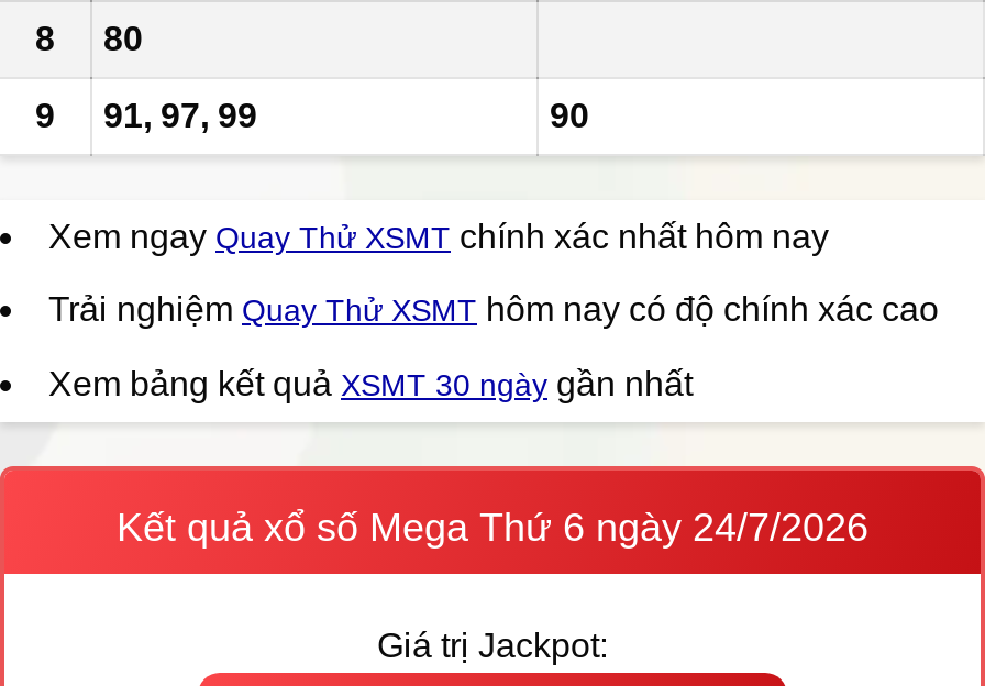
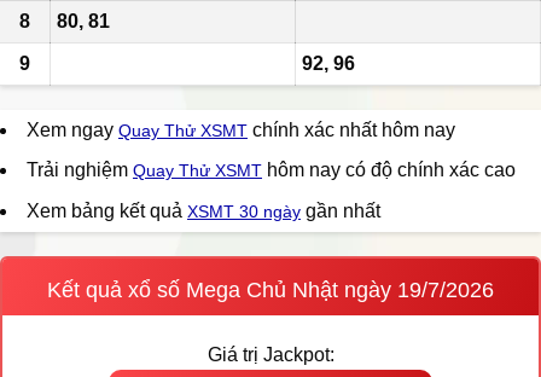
- 8 80
+ 8 80, 81

- 91, 97, 99
- 90
+ 92, 96

- Kết quả xổ số Mega Thứ 6 ngày 24/7/2026
+ Kết quả xổ số Mega Chủ Nhật ngày 19/7/2026
